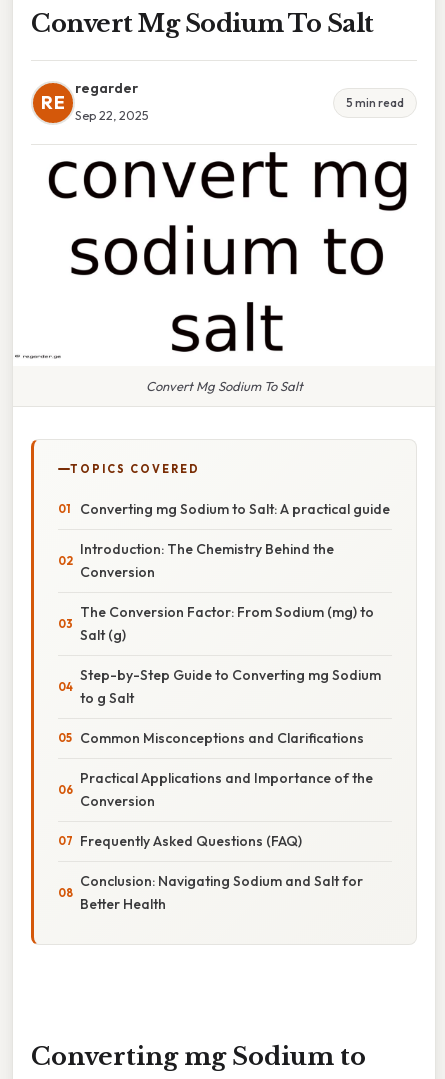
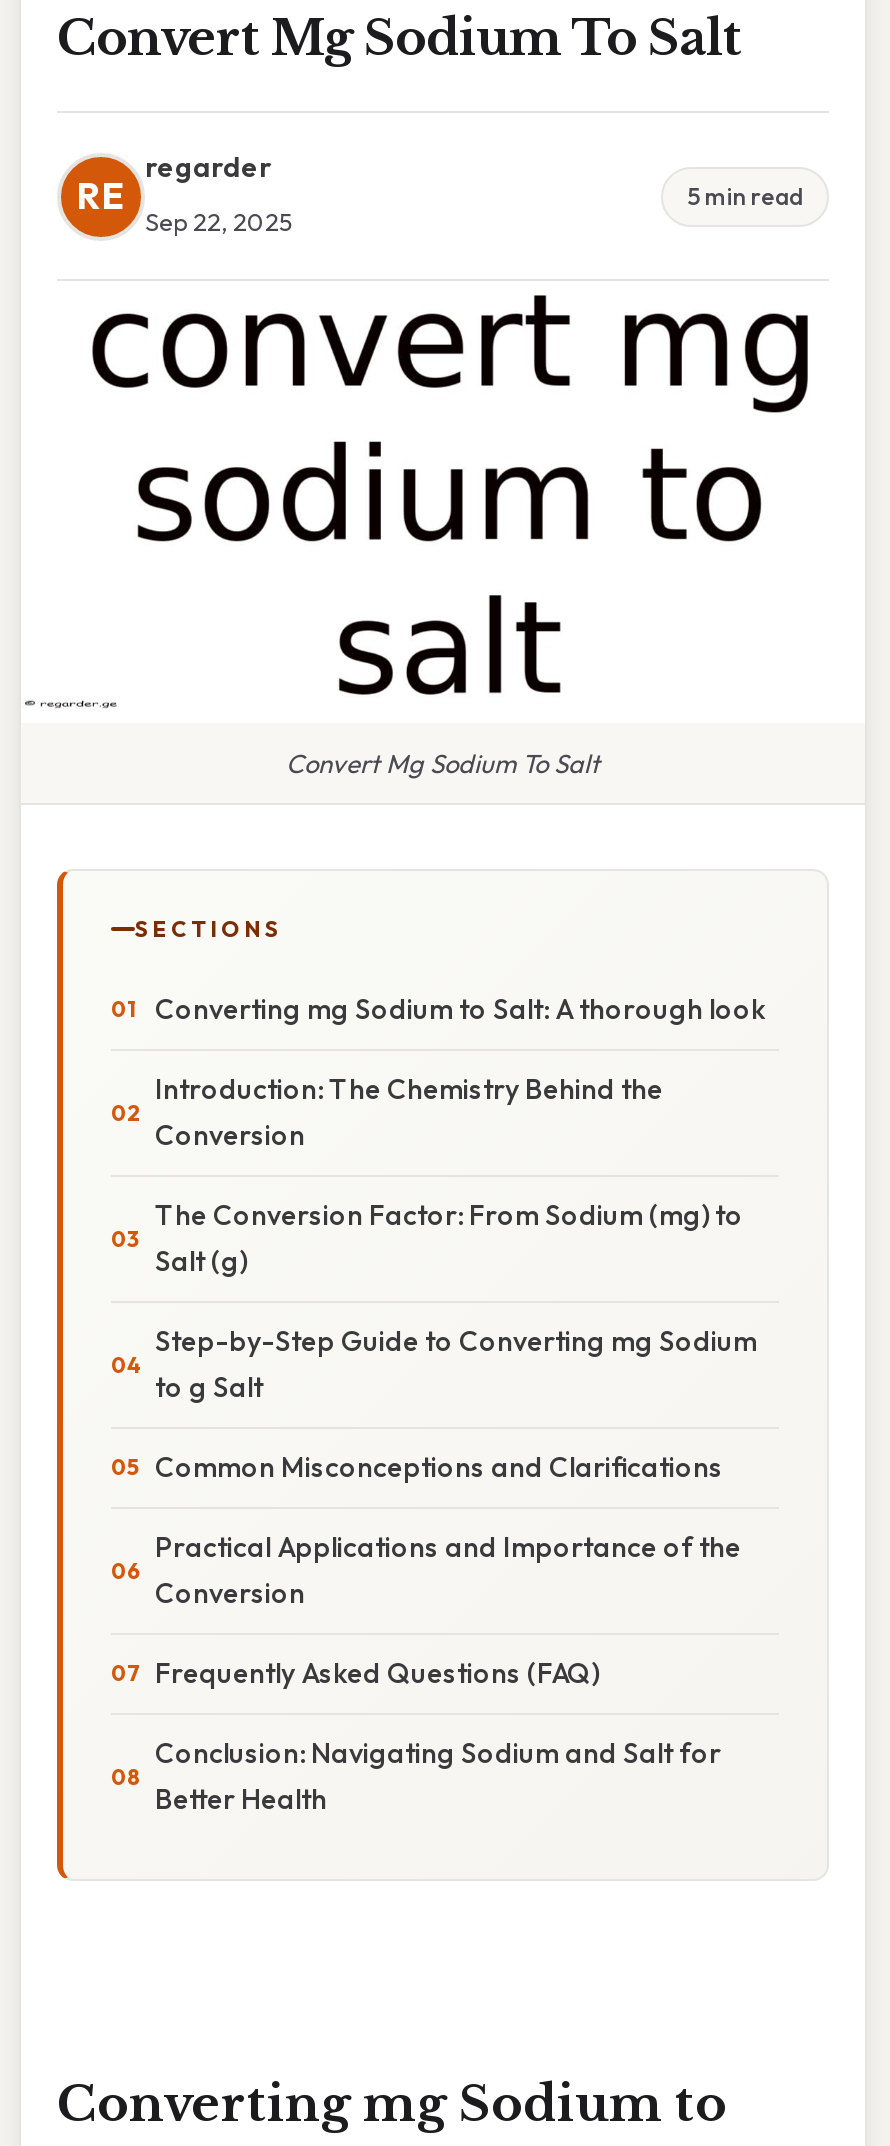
- TOPICS COVERED
+ SECTIONS

- Converting mg Sodium to Salt: A practical guide
+ Converting mg Sodium to Salt: A thorough look
